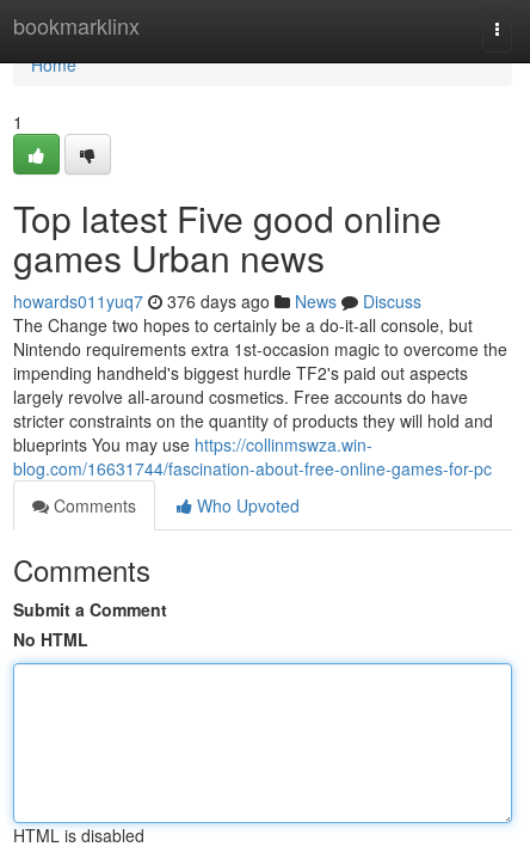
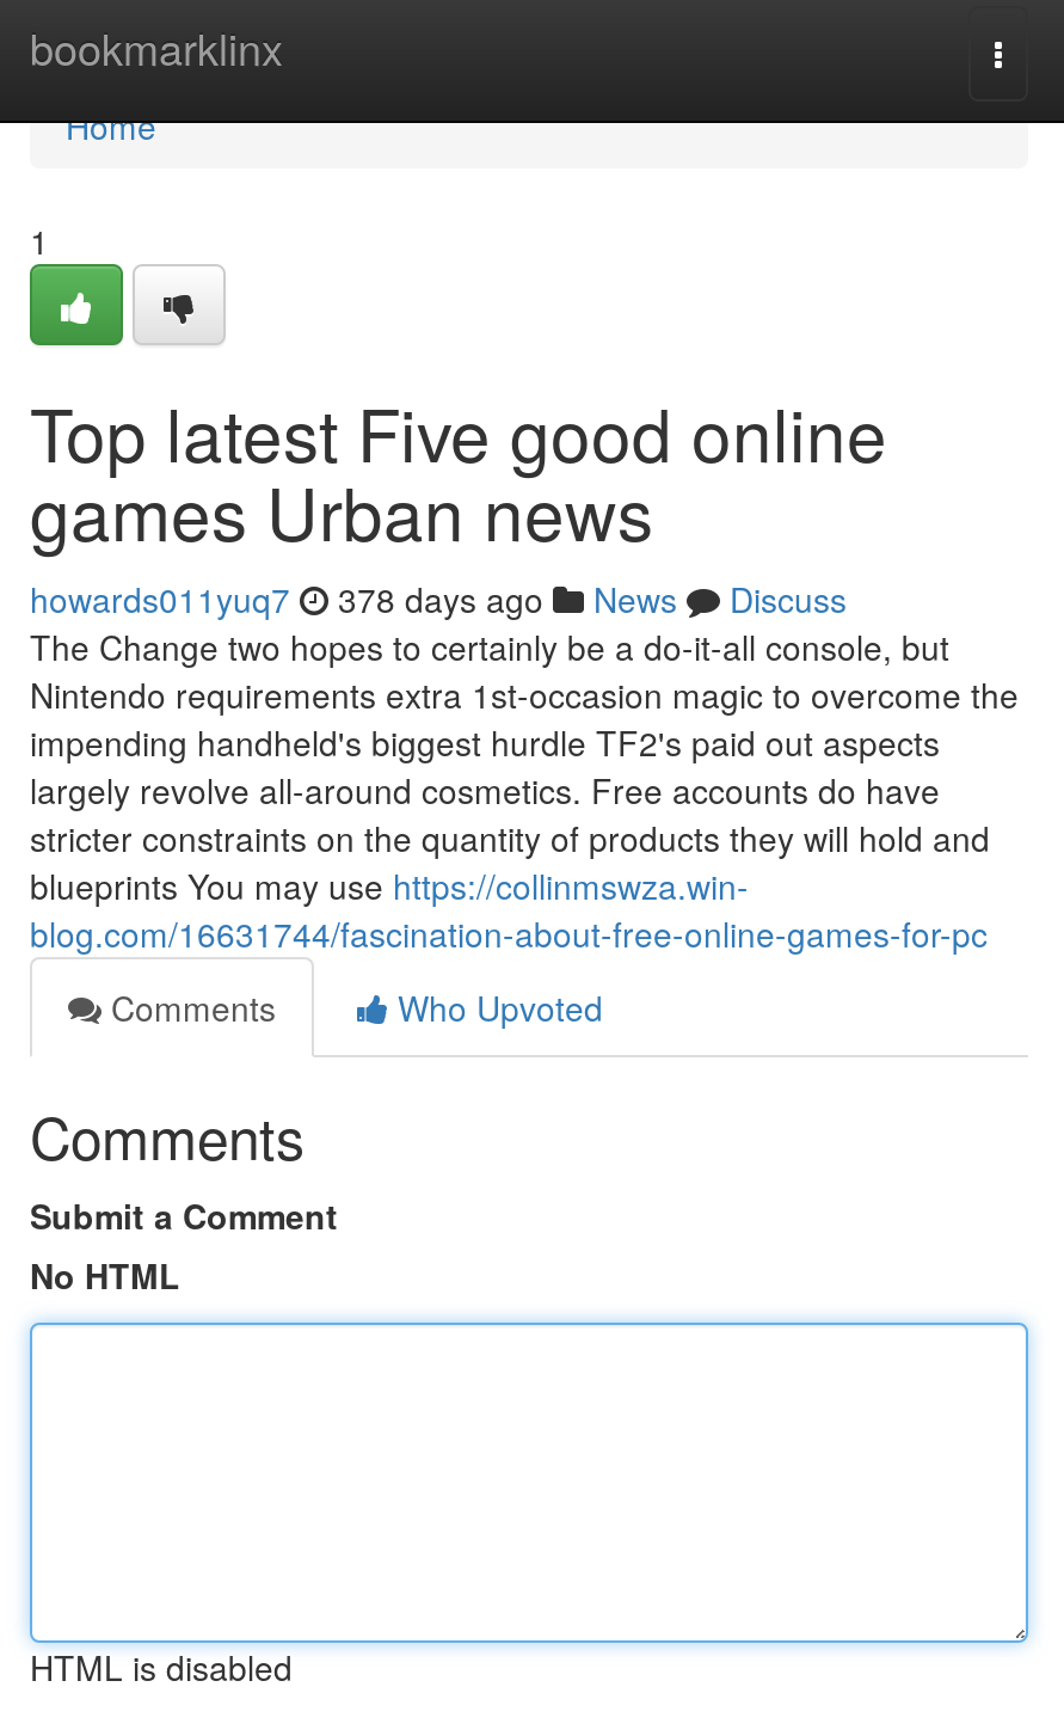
- howards011yuq7 376 days ago News Discuss
+ howards011yuq7 378 days ago News Discuss
